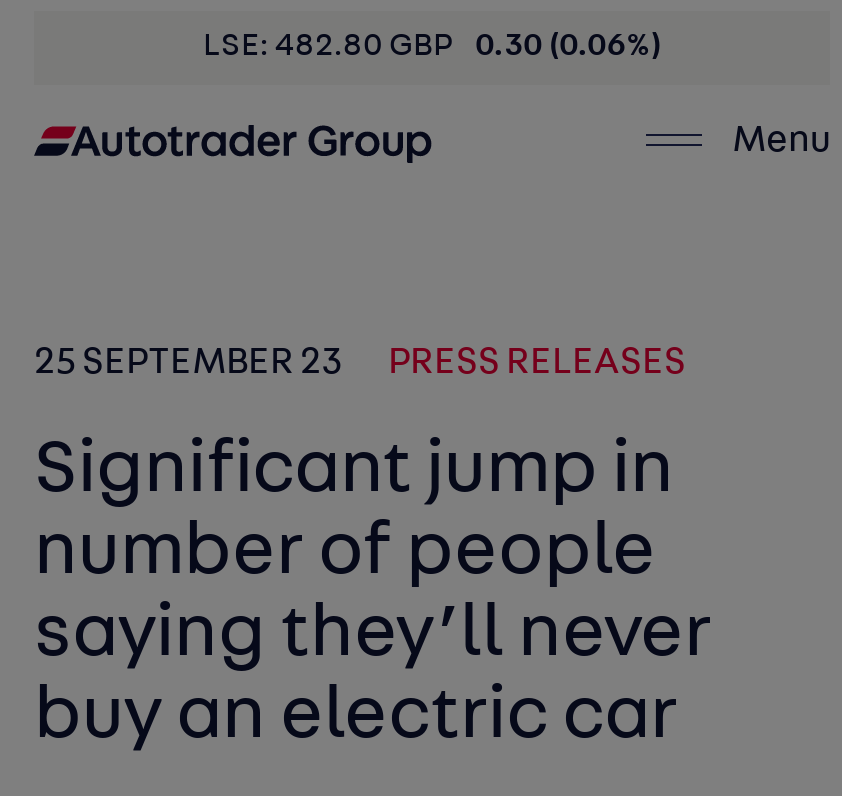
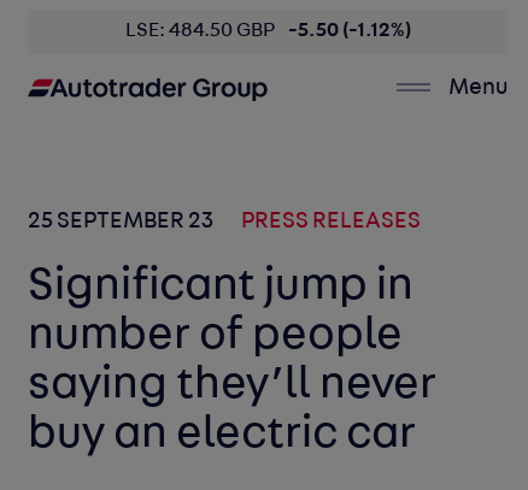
- LSE: 482.80 GBP 0.30 (0.06%)
+ LSE: 484.50 GBP -5.50 (-1.12%)
